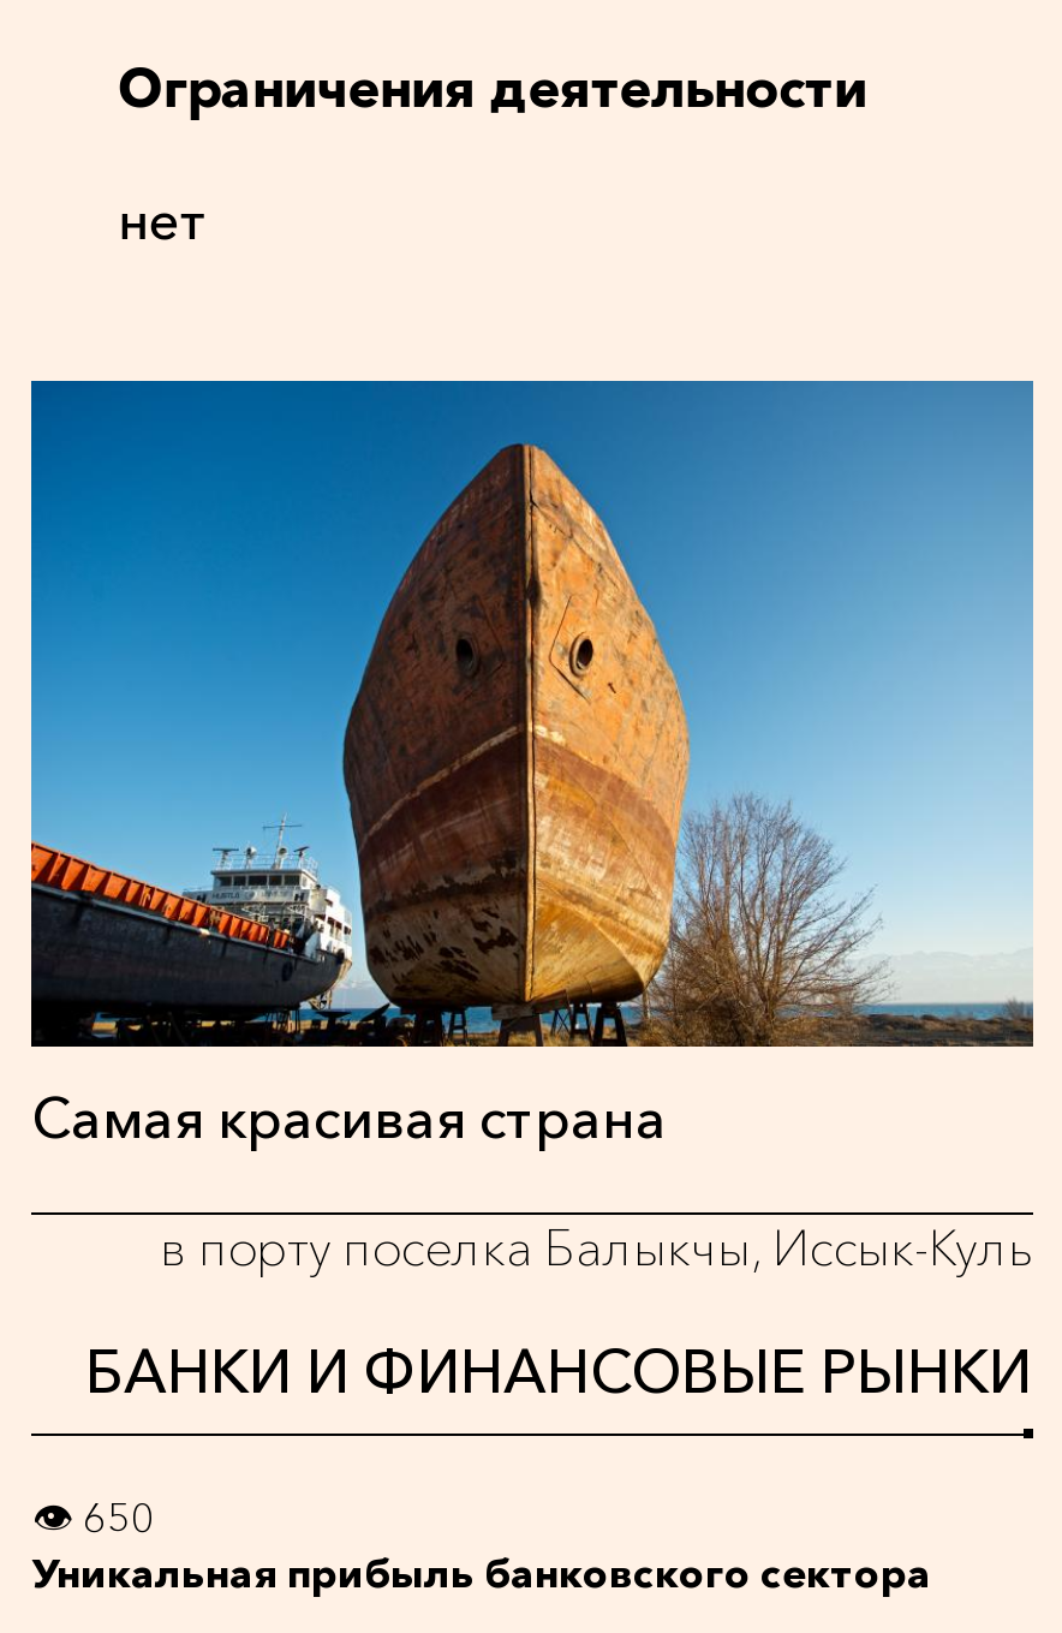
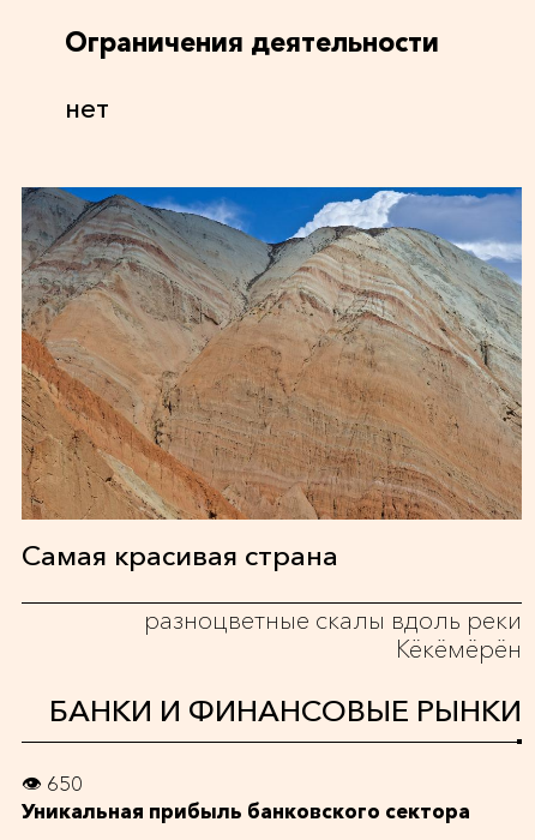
- [image]
+ [image]

- в порту поселка Балыкчы, Иссык-Куль
+ разноцветные скалы вдоль реки
+ Кёкёмёрён
